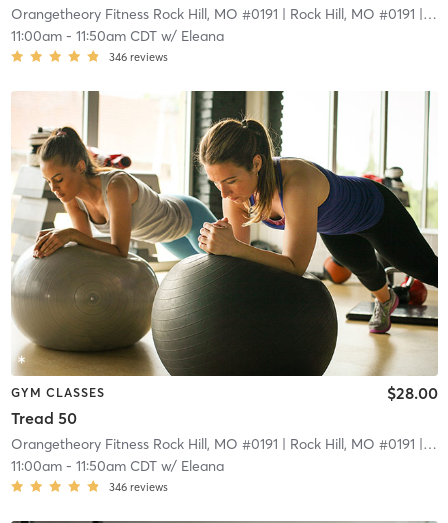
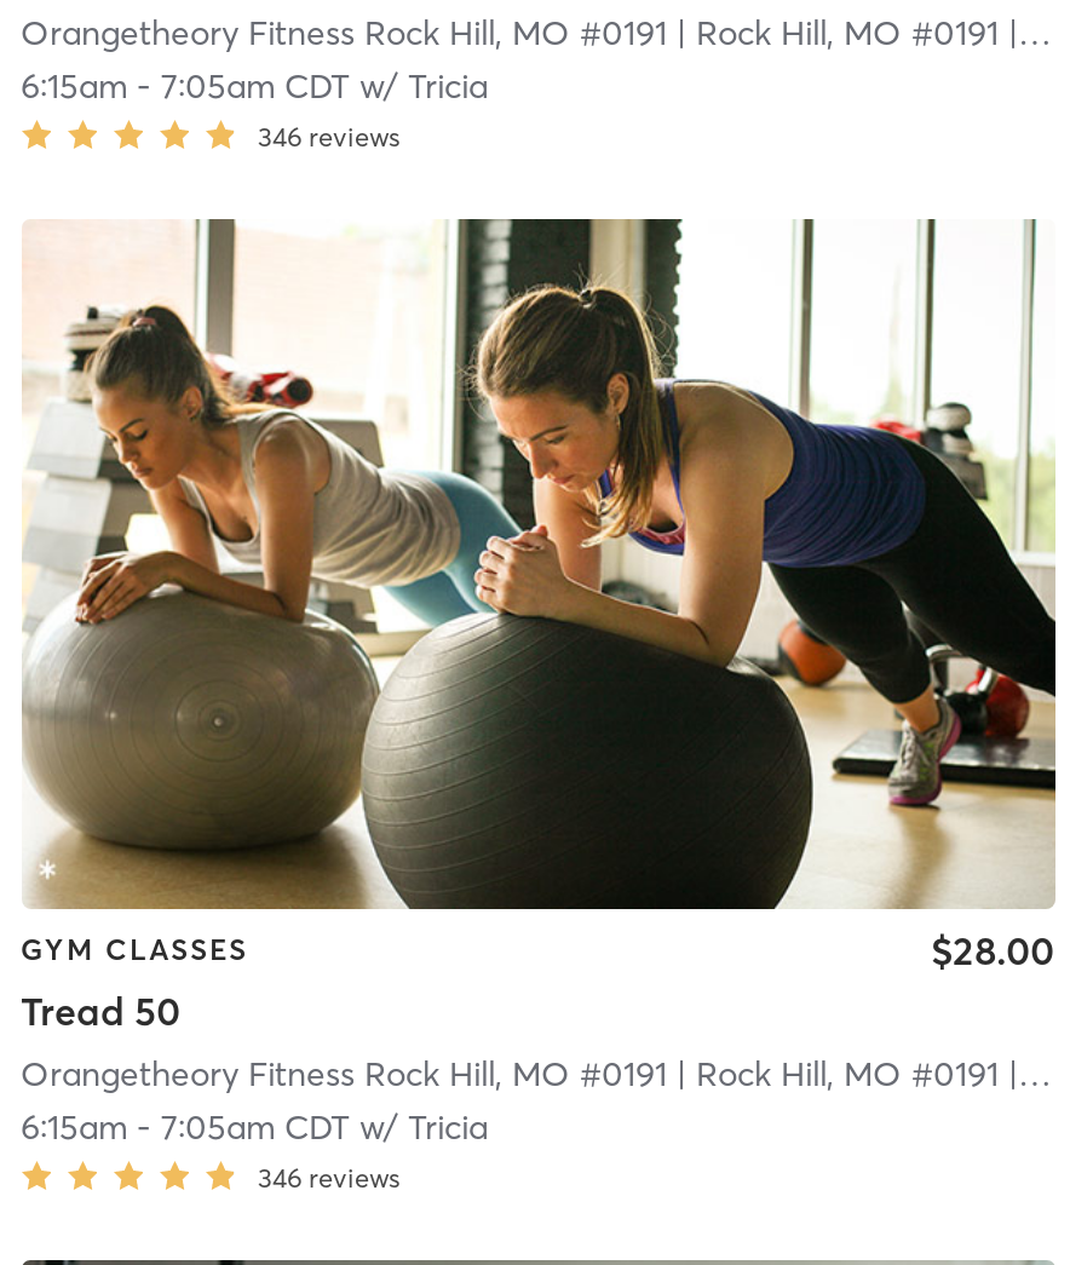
- 11:00am - 11:50am CDT w/ Eleana
+ 6:15am - 7:05am CDT w/ Tricia

- 11:00am - 11:50am CDT w/ Eleana
+ 6:15am - 7:05am CDT w/ Tricia
